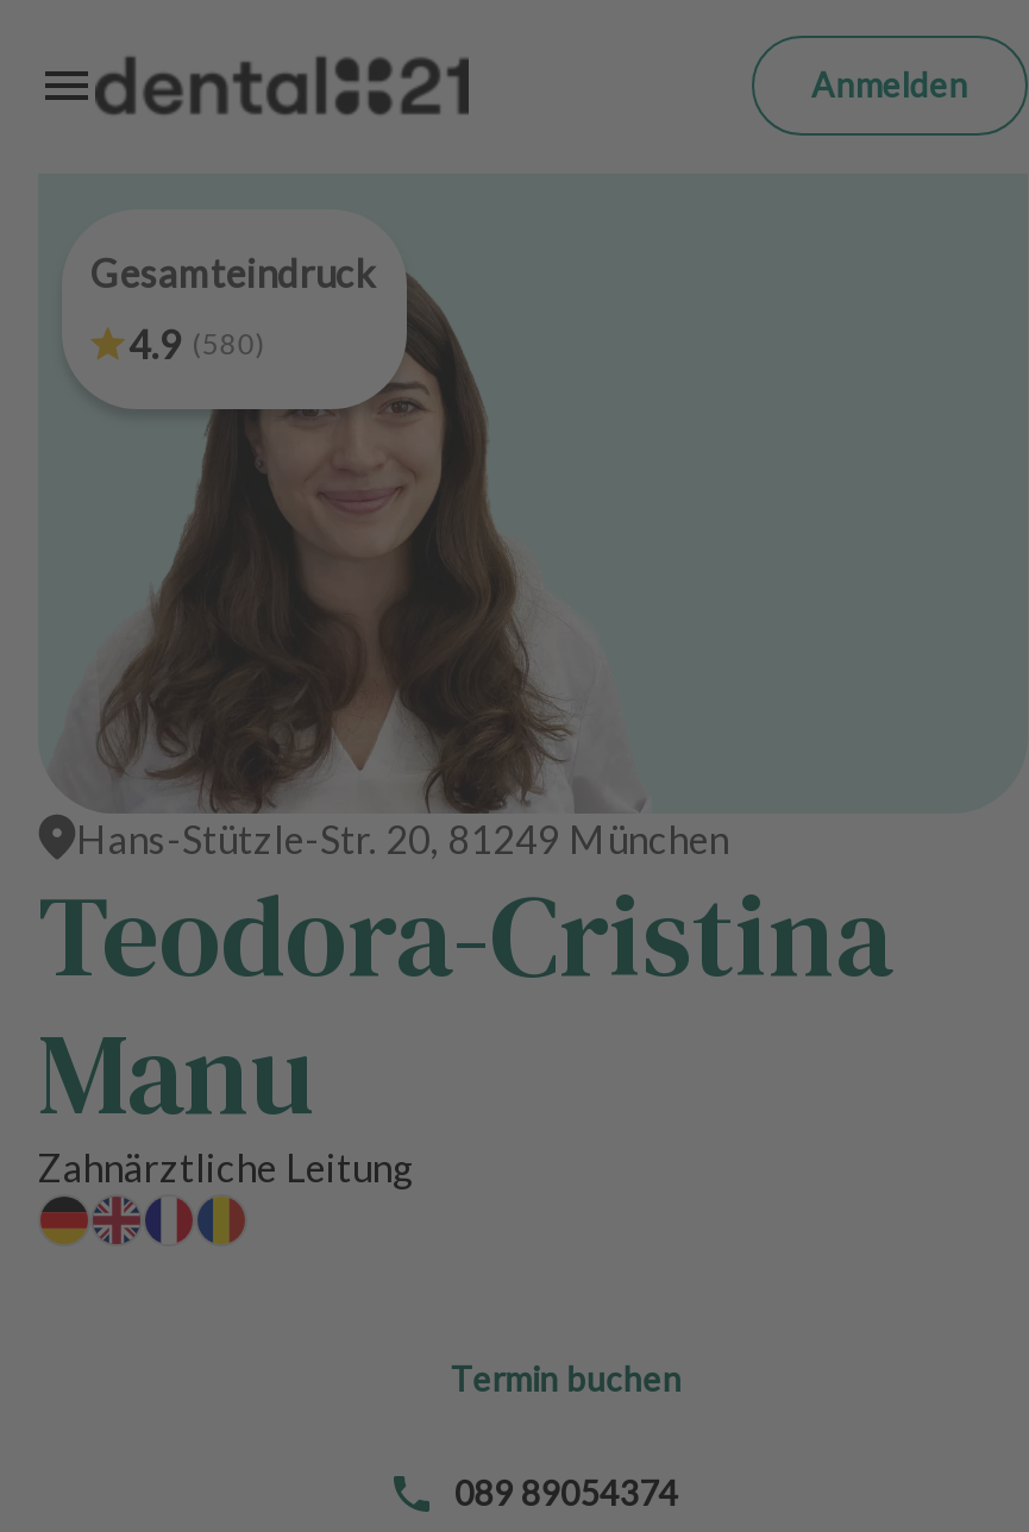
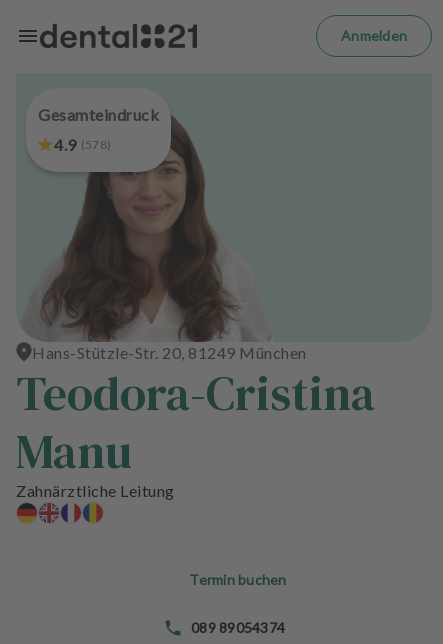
- 4.9 (580)
+ 4.9 (578)
